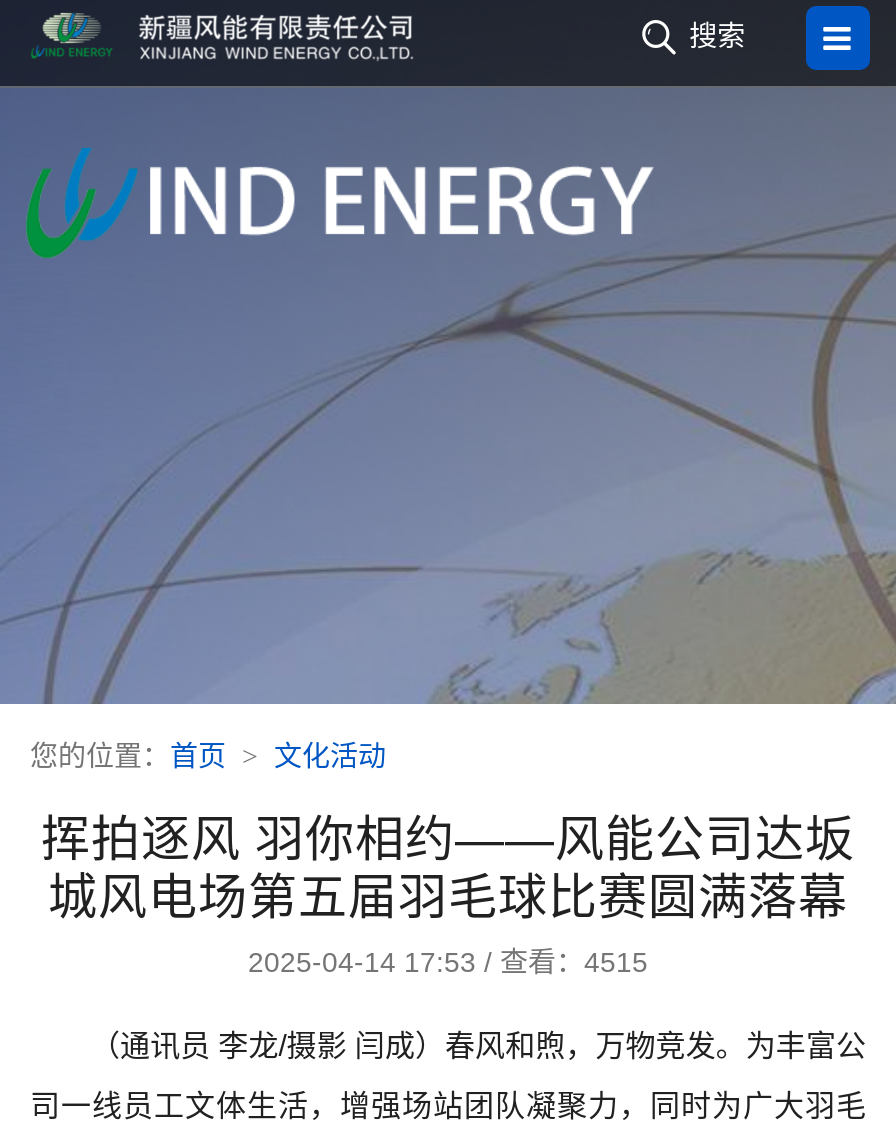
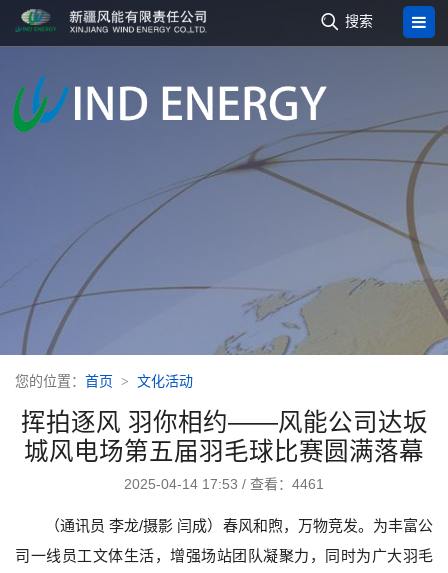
- 2025-04-14 17:53 /查看：4515
+ 2025-04-14 17:53 /查看：4461
